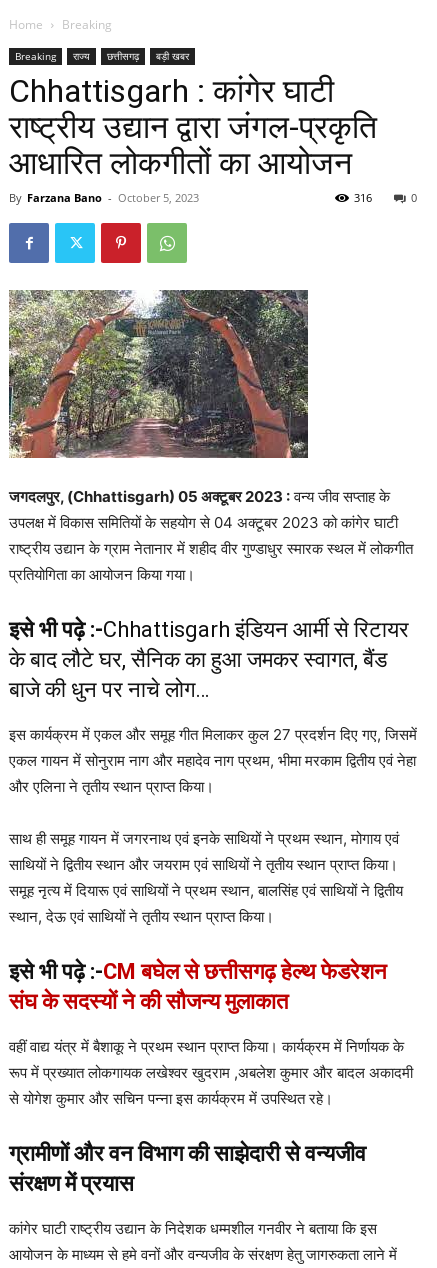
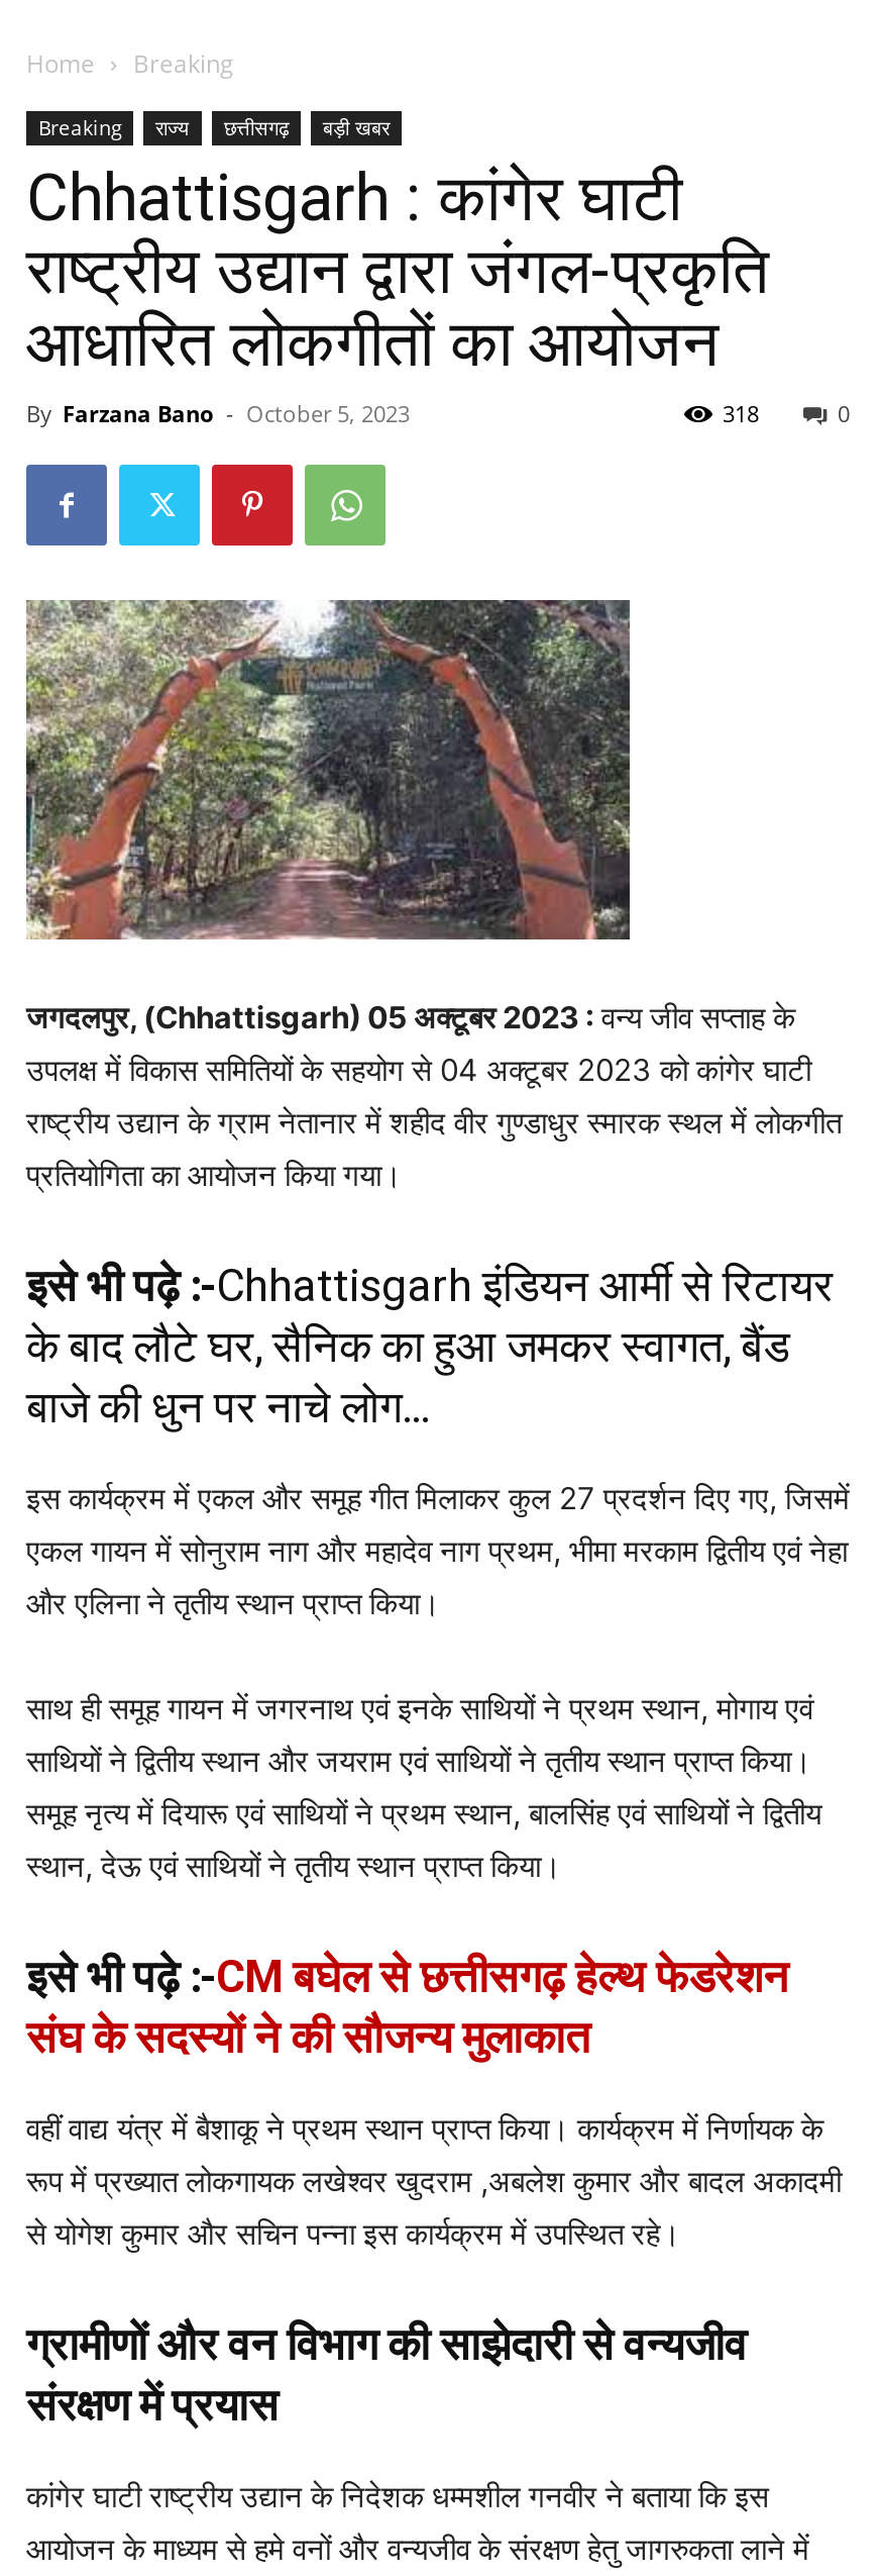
- 316
+ 318
